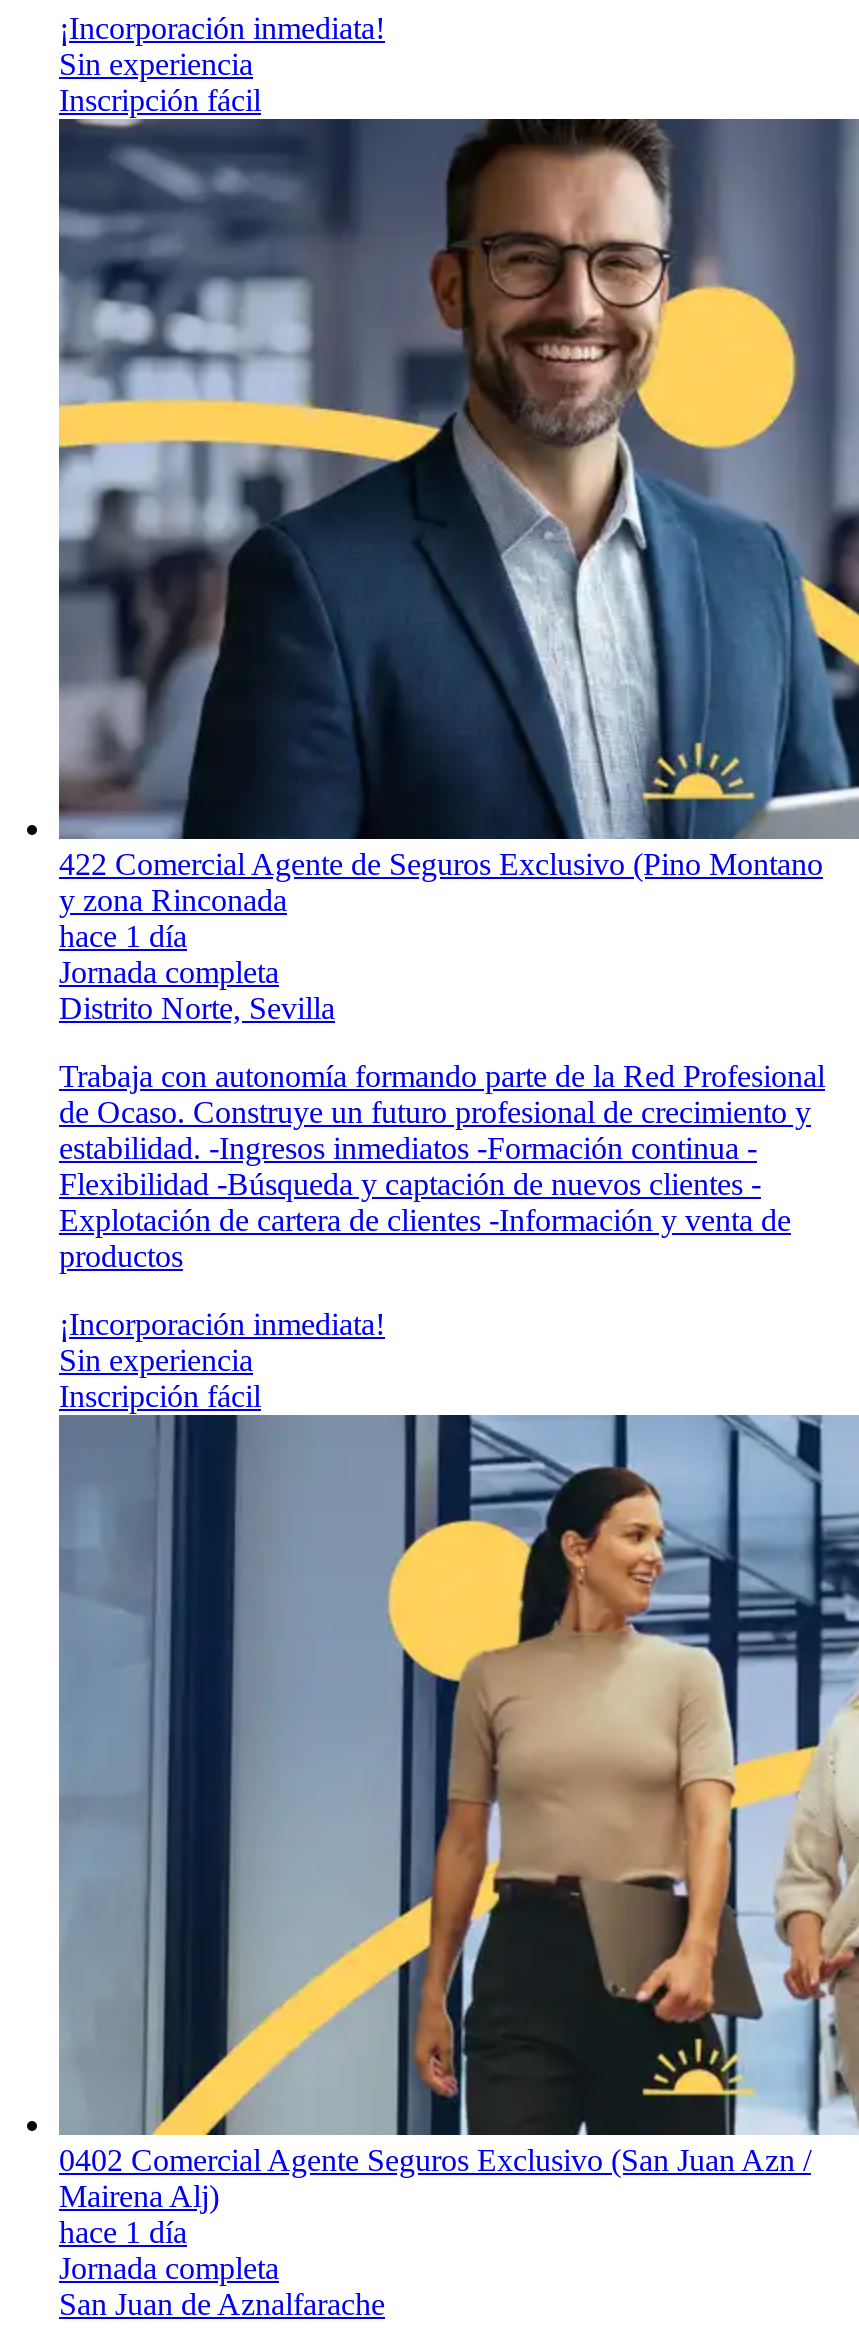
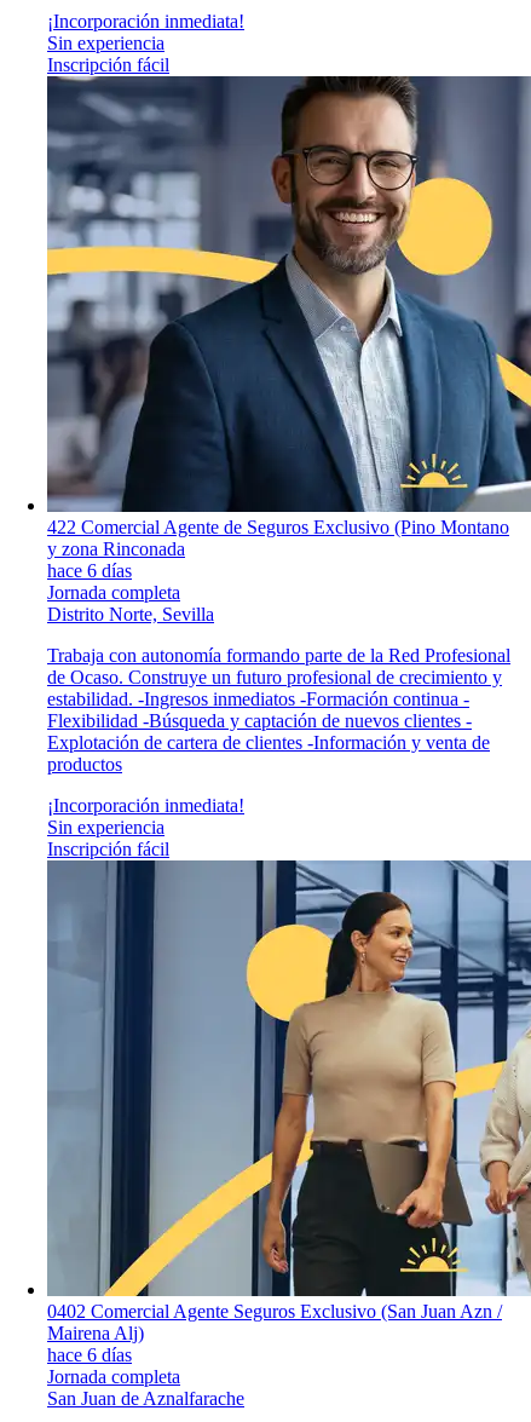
- hace 1 día
+ hace 6 días

- hace 1 día
+ hace 6 días
